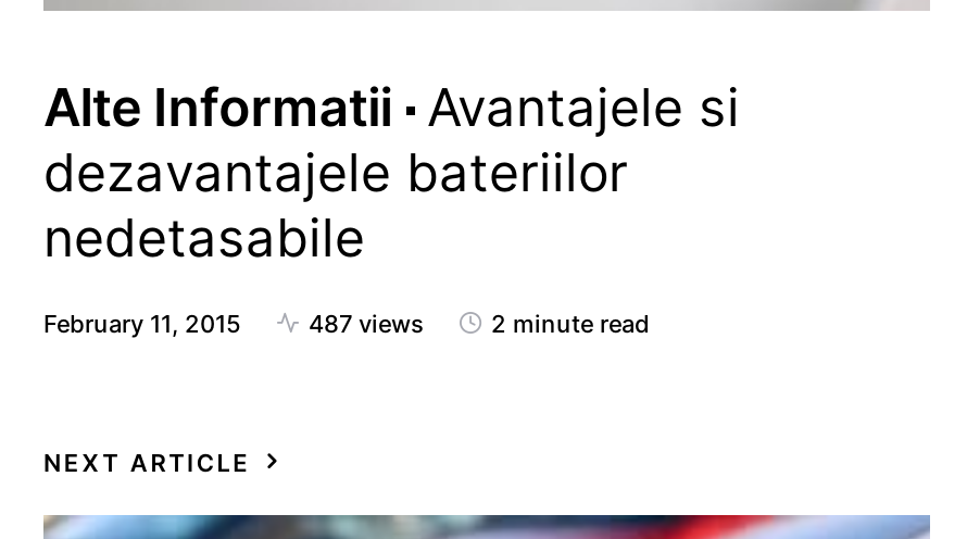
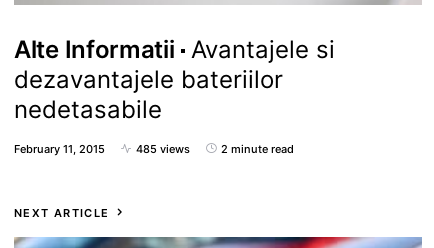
- 487 views
+ 485 views
